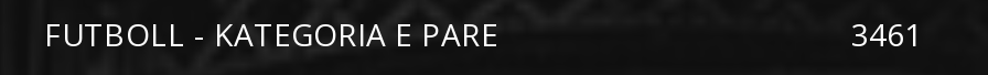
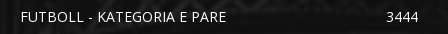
- 3461
+ 3444
